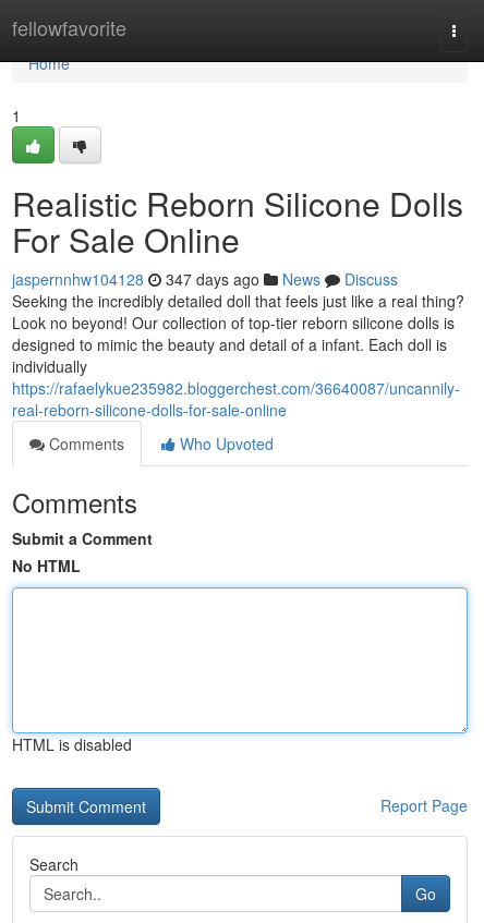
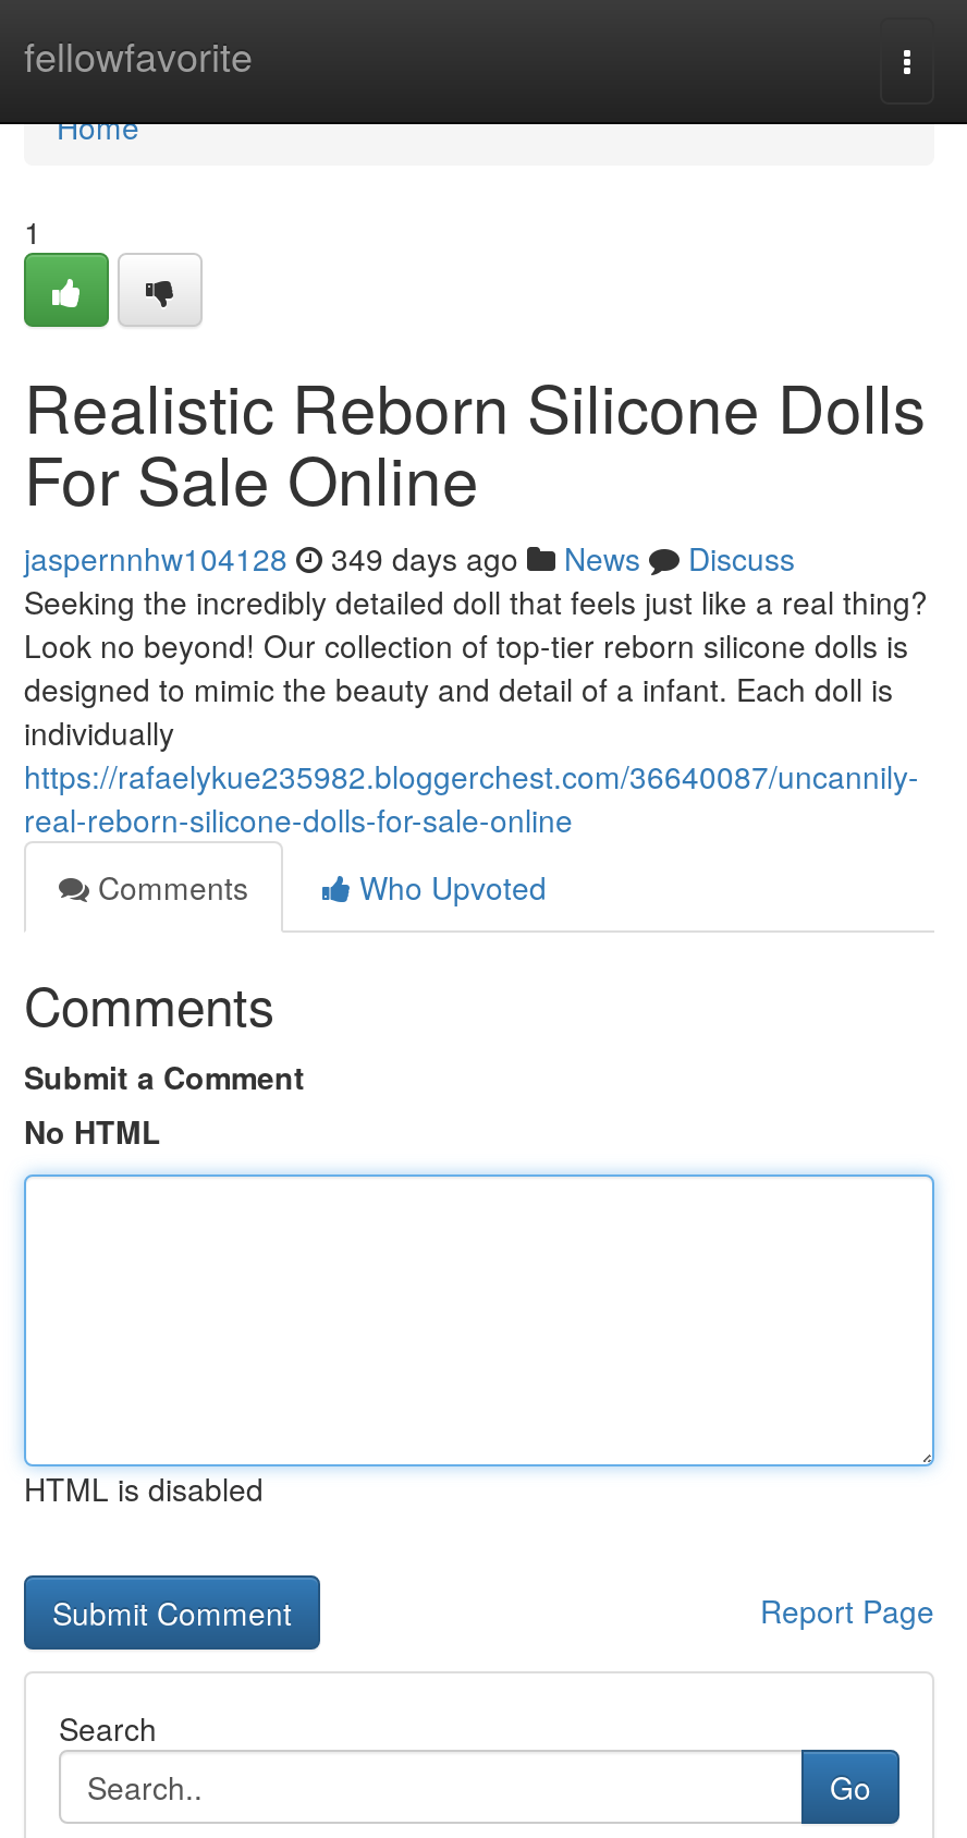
- jaspernnhw104128 347 days ago News Discuss
+ jaspernnhw104128 349 days ago News Discuss
